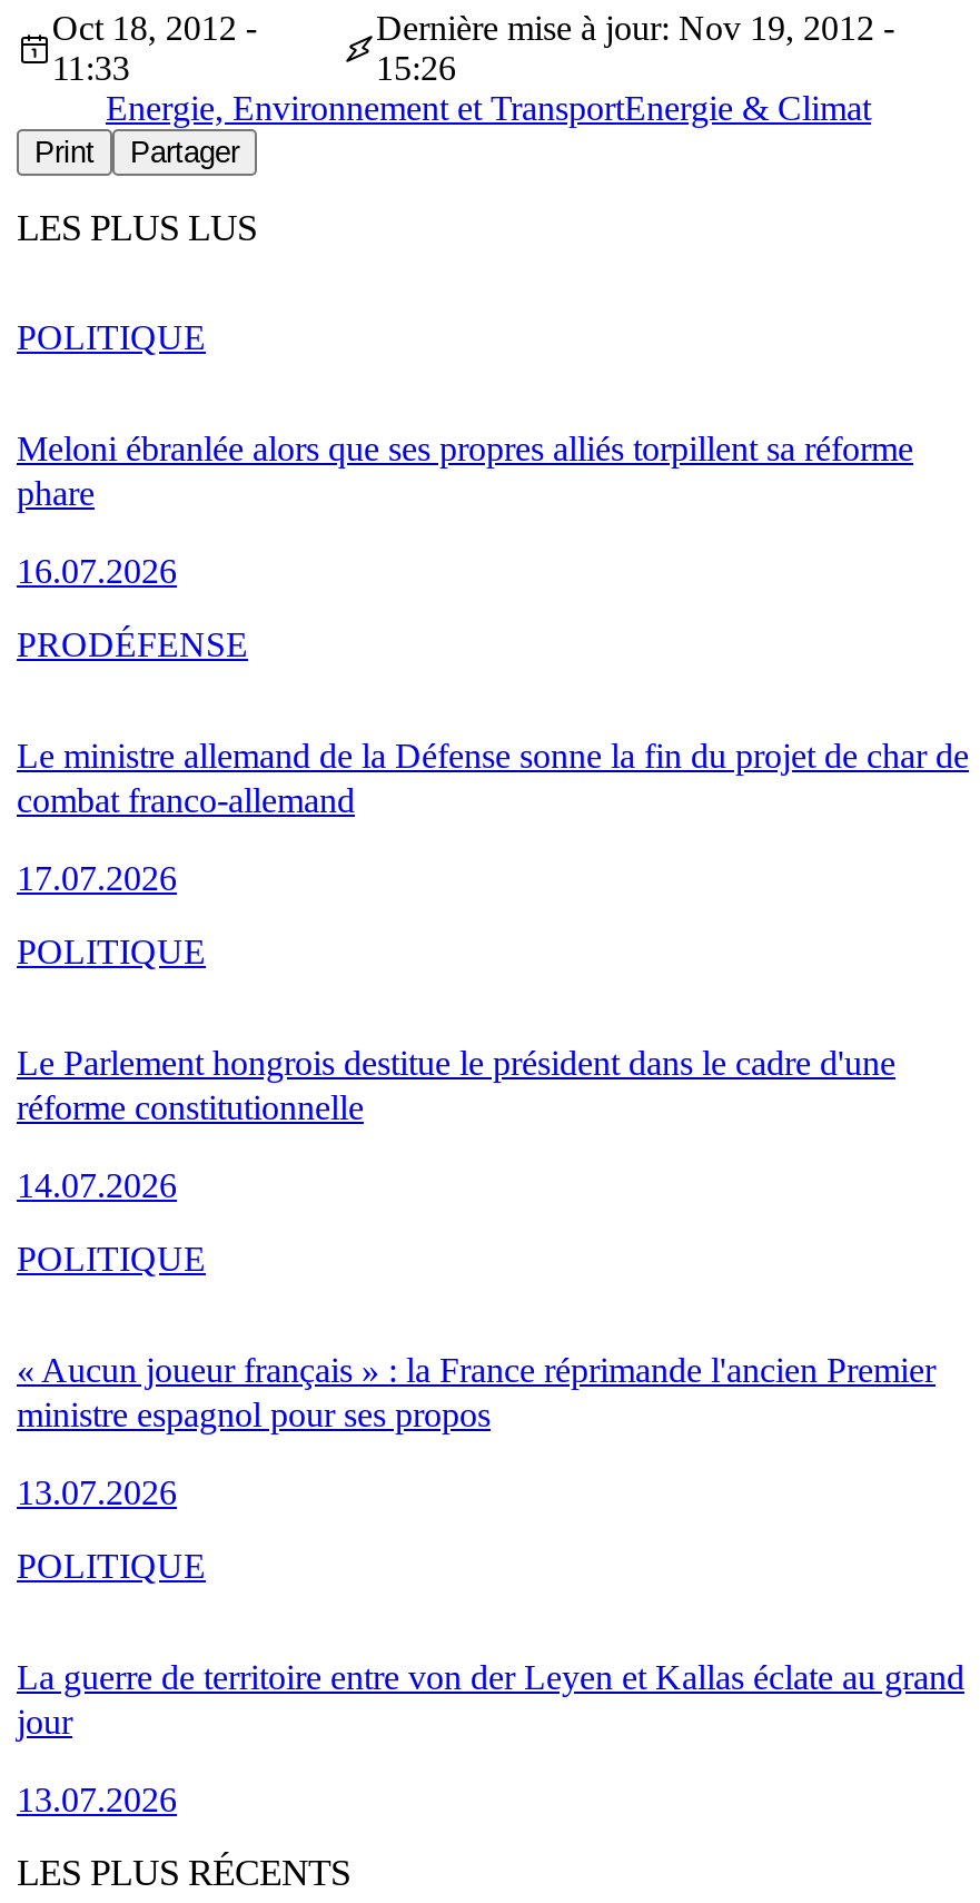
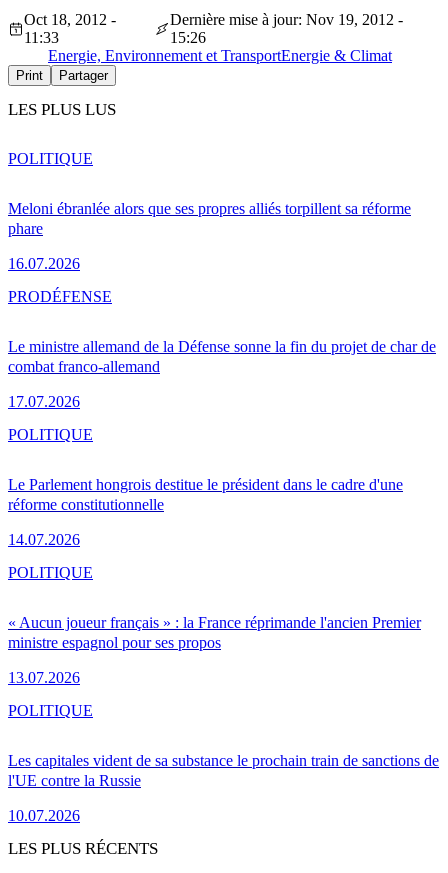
- La guerre de territoire entre von der Leyen et Kallas éclate au grand
- jour
+ Les capitales vident de sa substance le prochain train de sanctions de
+ l'UE contre la Russie

- 13.07.2026
+ 10.07.2026
